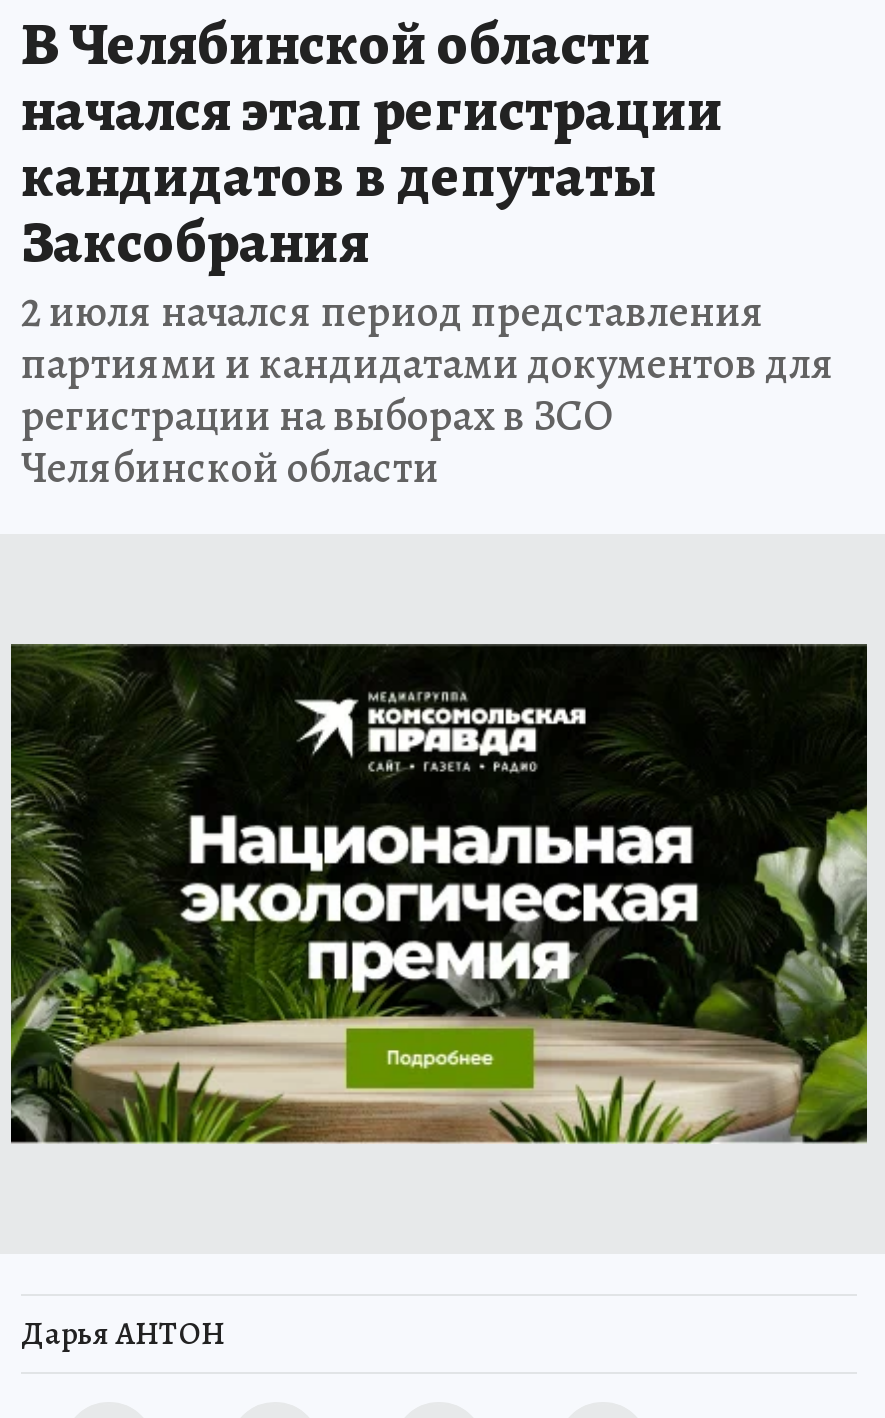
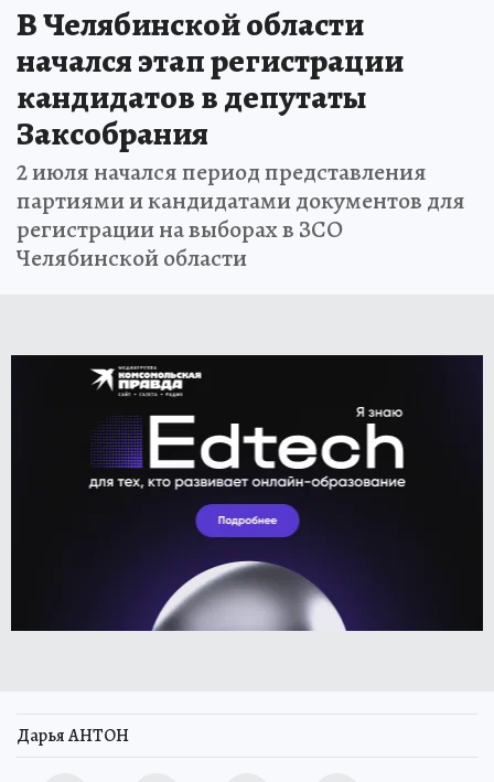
- [image]
+ [image]
